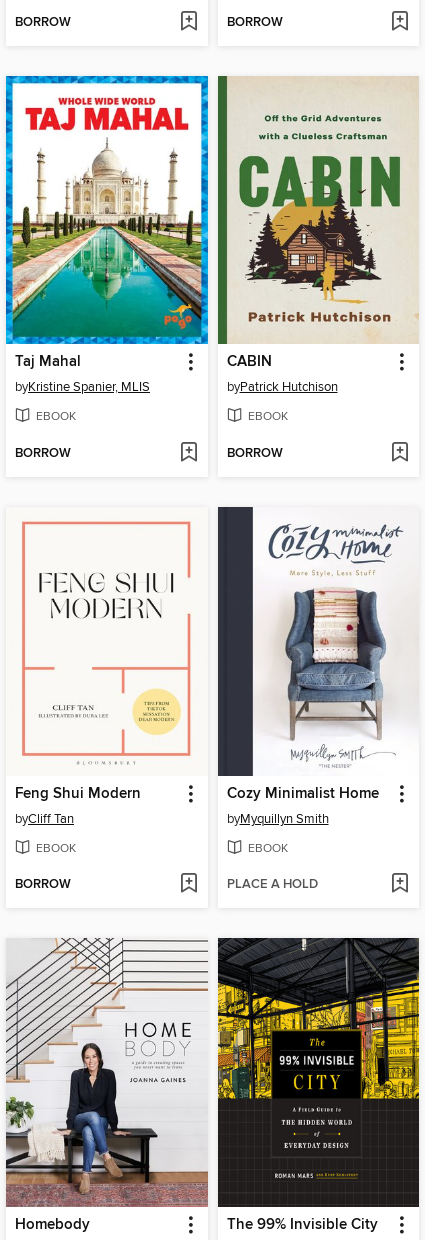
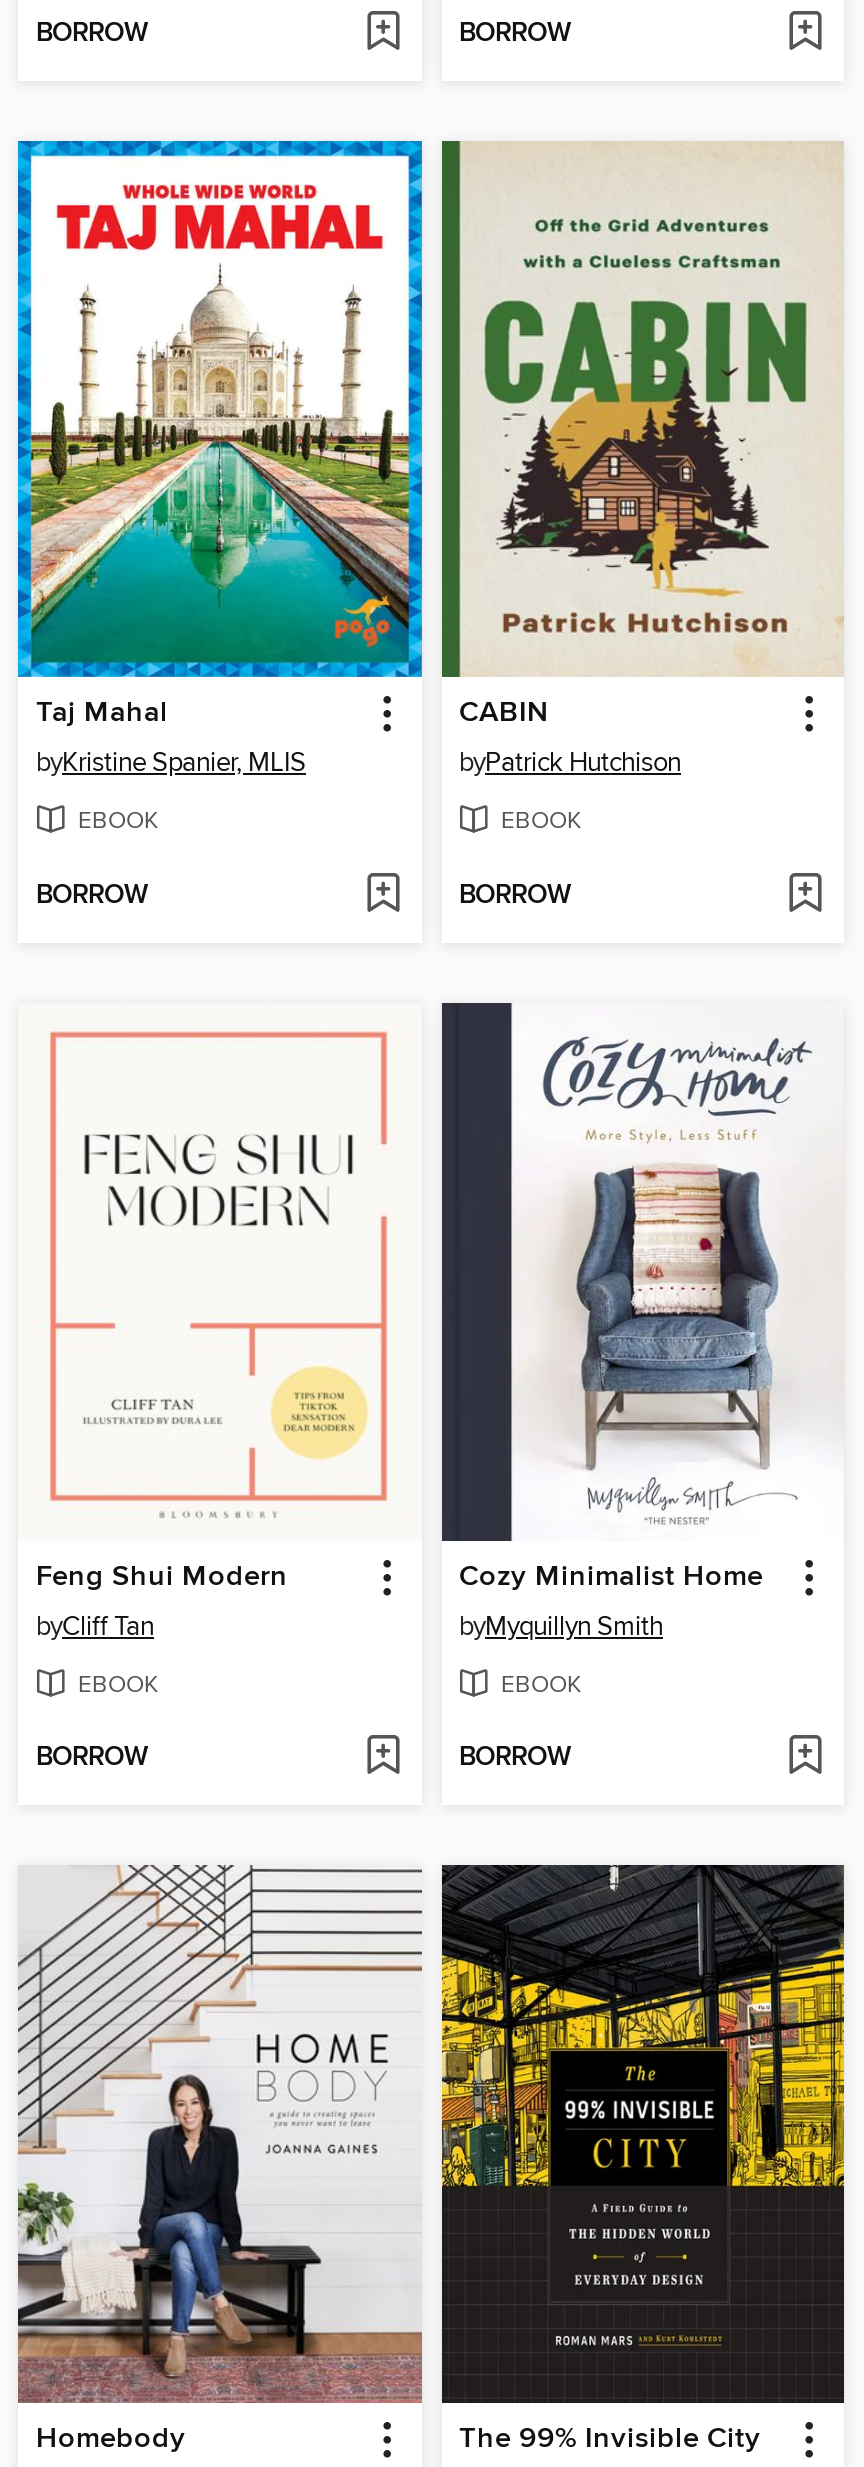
- PLACE A HOLD
+ BORROW
